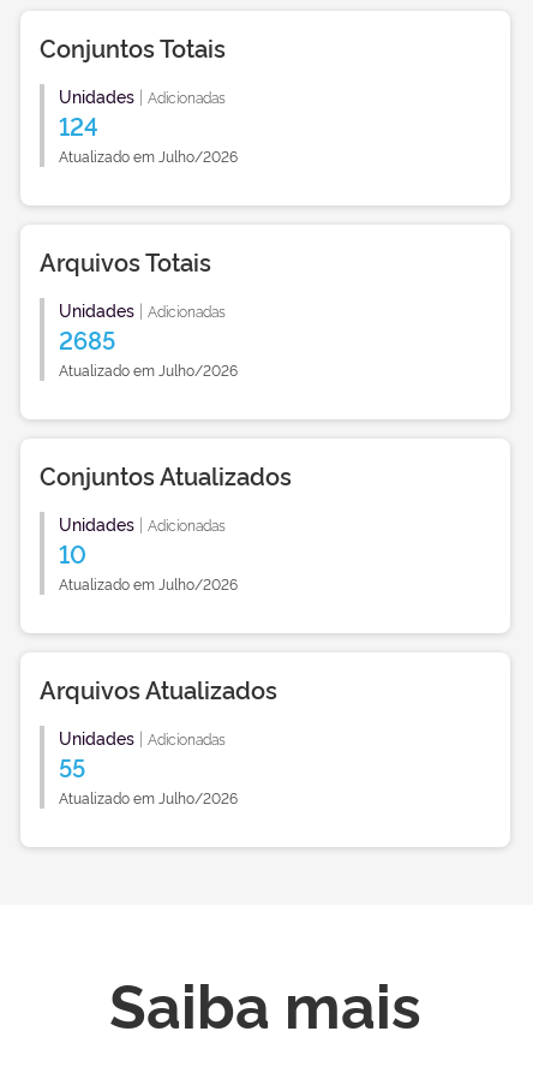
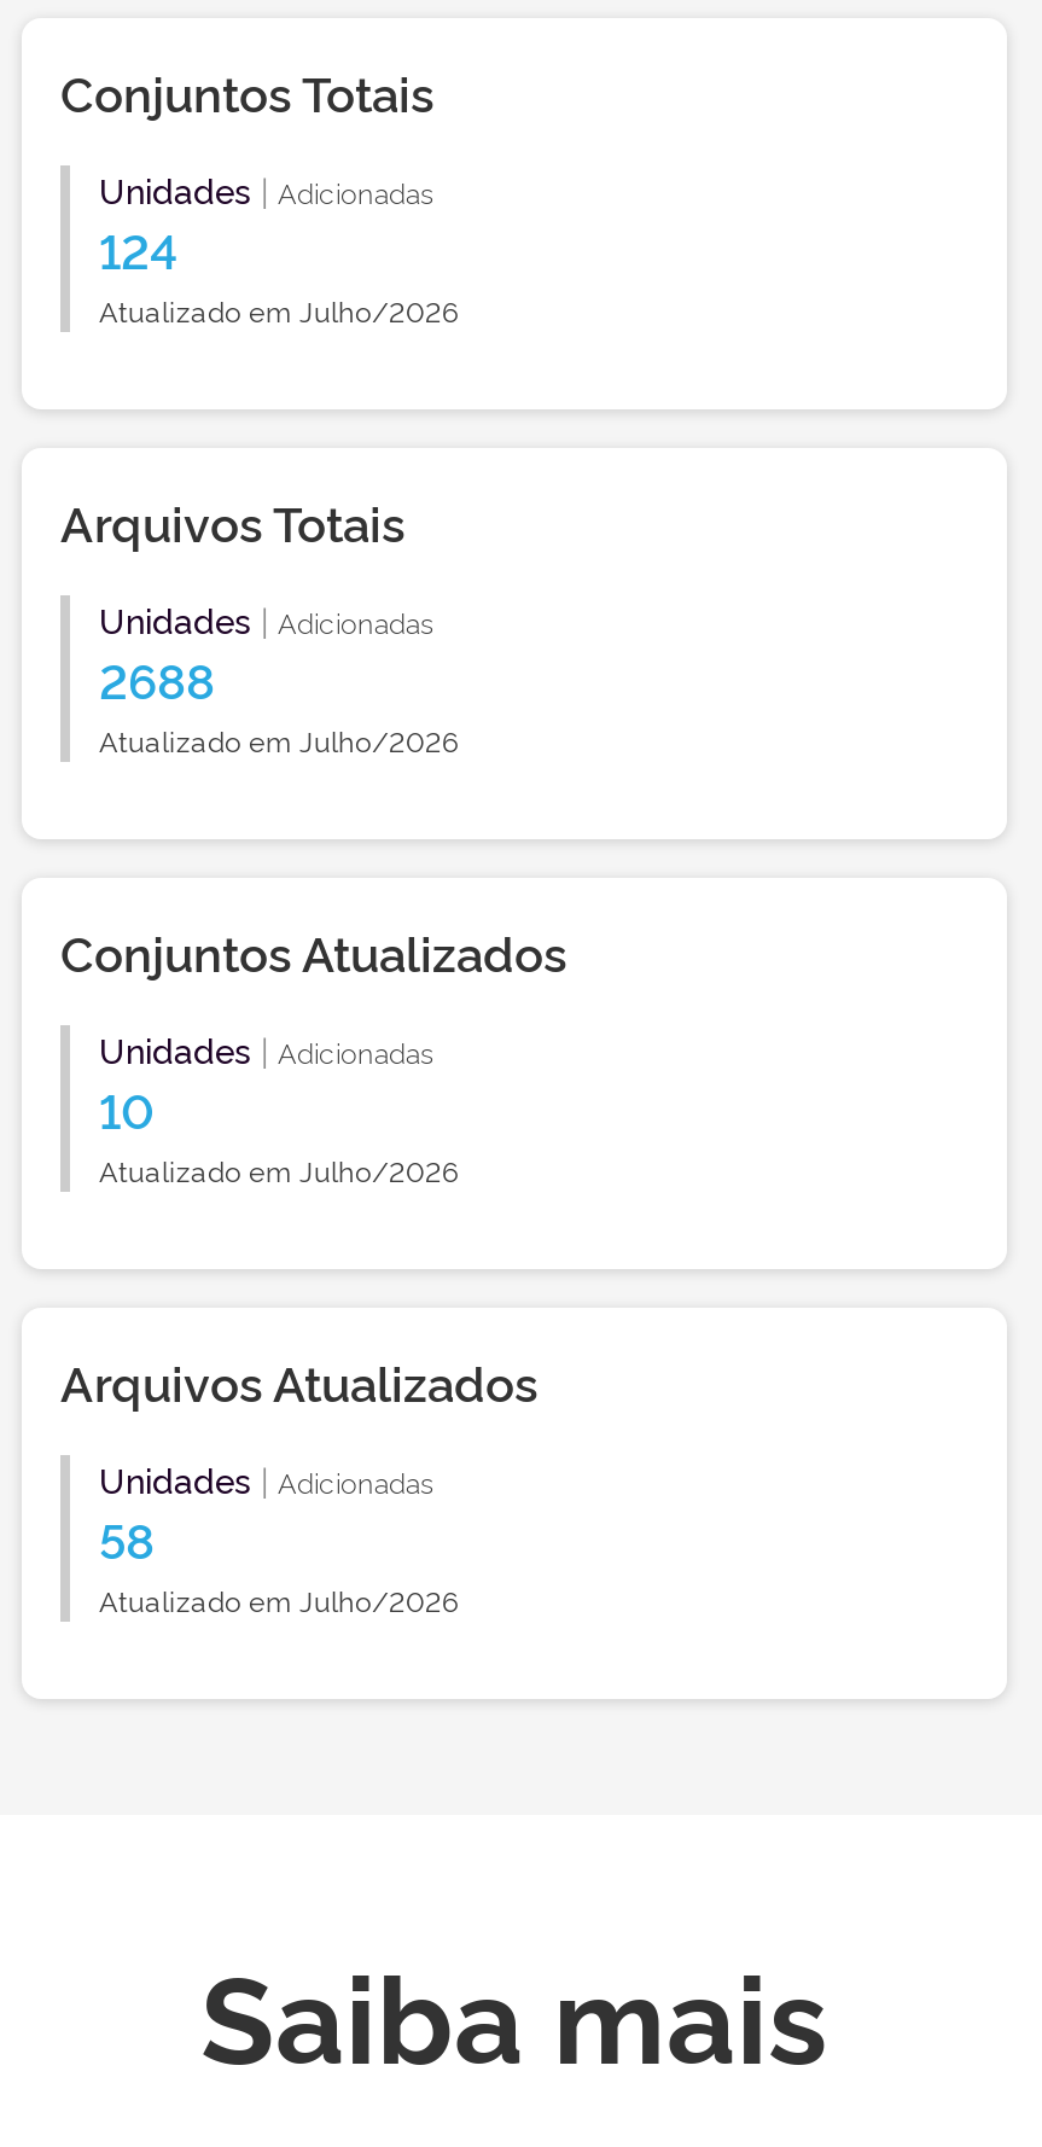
- 2685
+ 2688

- 55
+ 58
